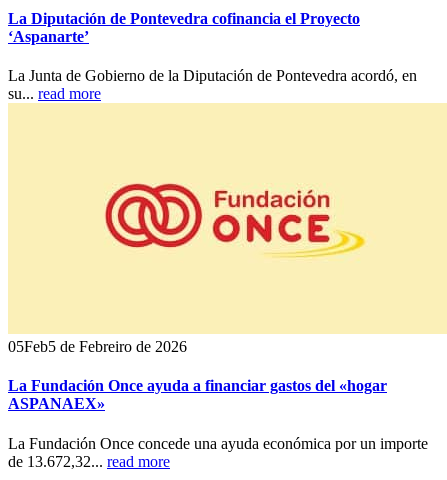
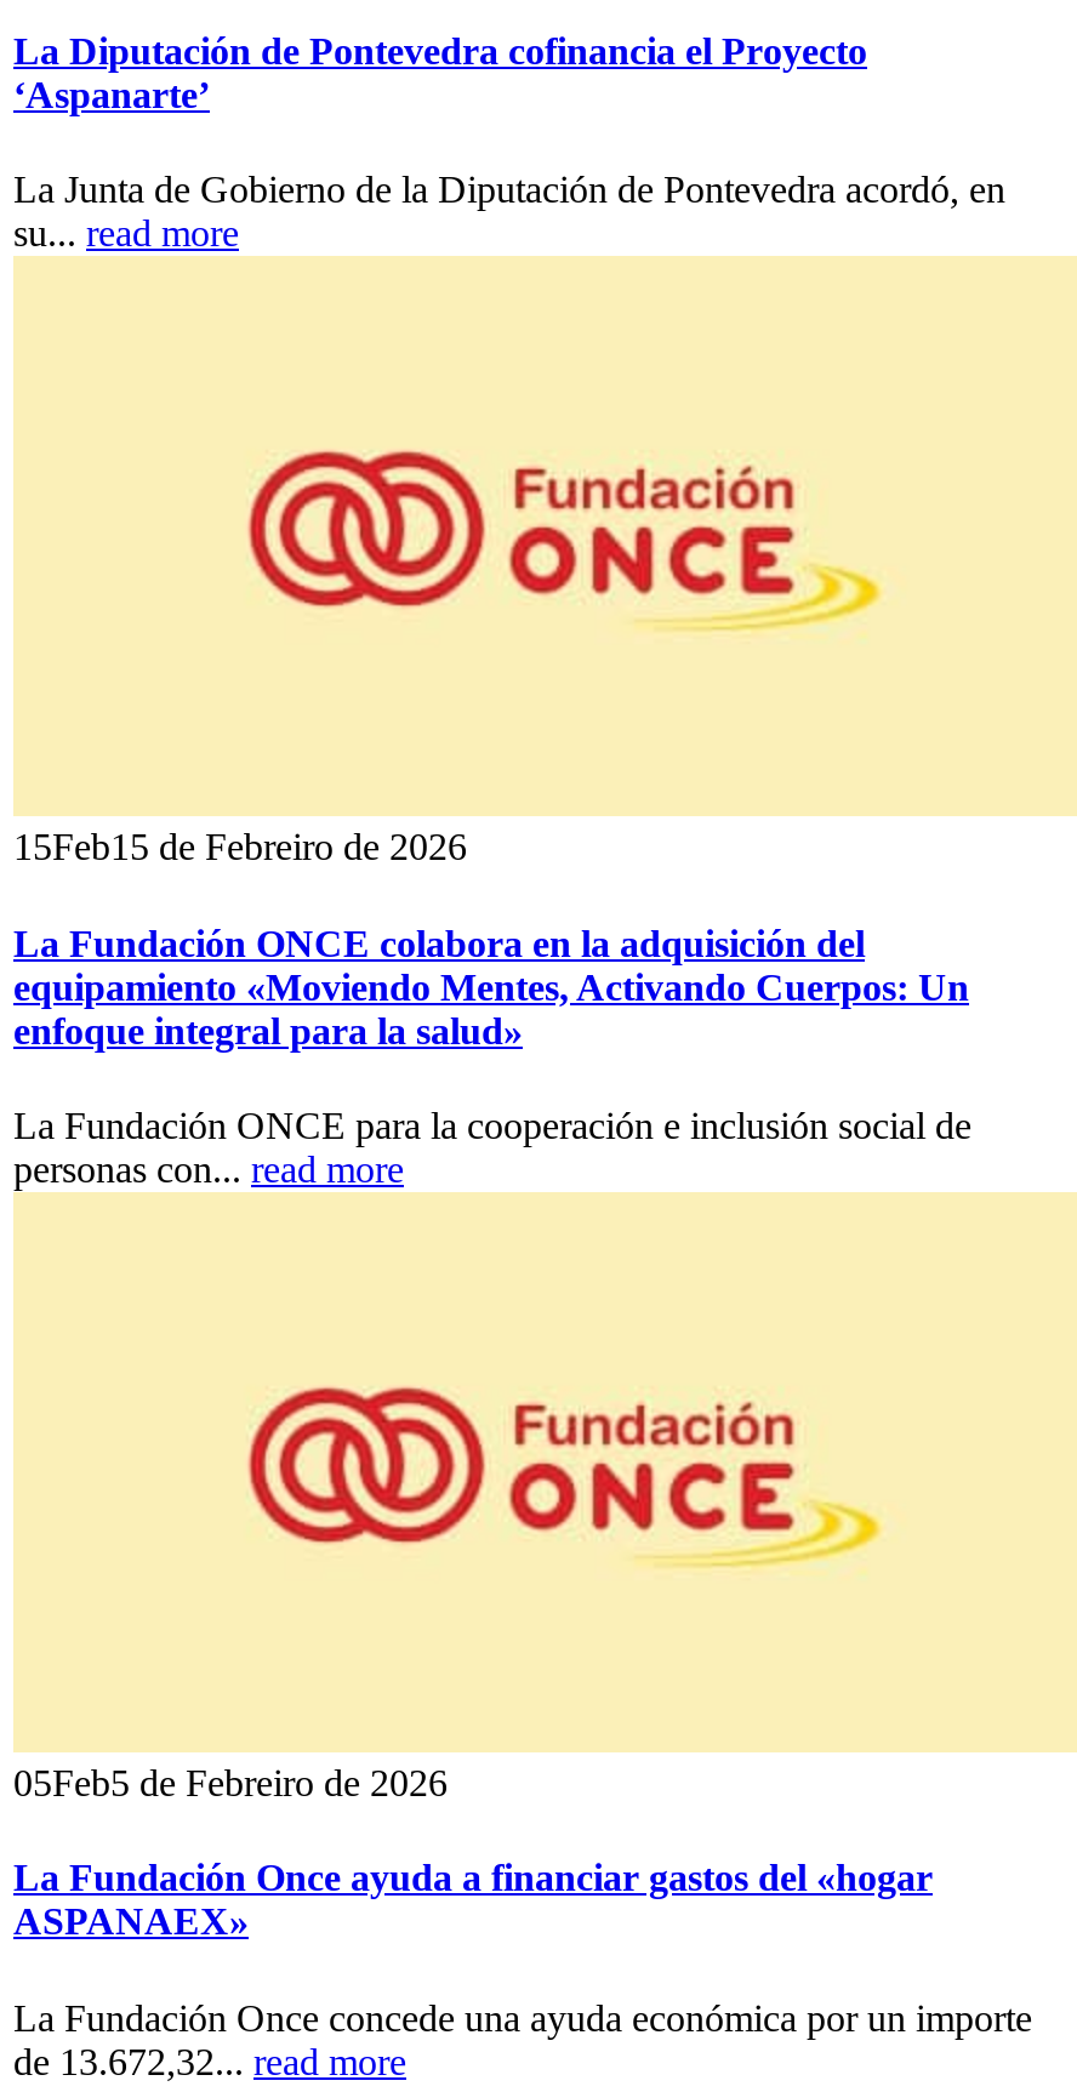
+ 15Feb15 de Febreiro de 2026
+ La Fundación ONCE colabora en la adquisición del
+ equipamiento «Moviendo Mentes, Activando Cuerpos: Un
+ enfoque integral para la salud»
+ La Fundación ONCE para la cooperación e inclusión social de
+ personas con... read more
